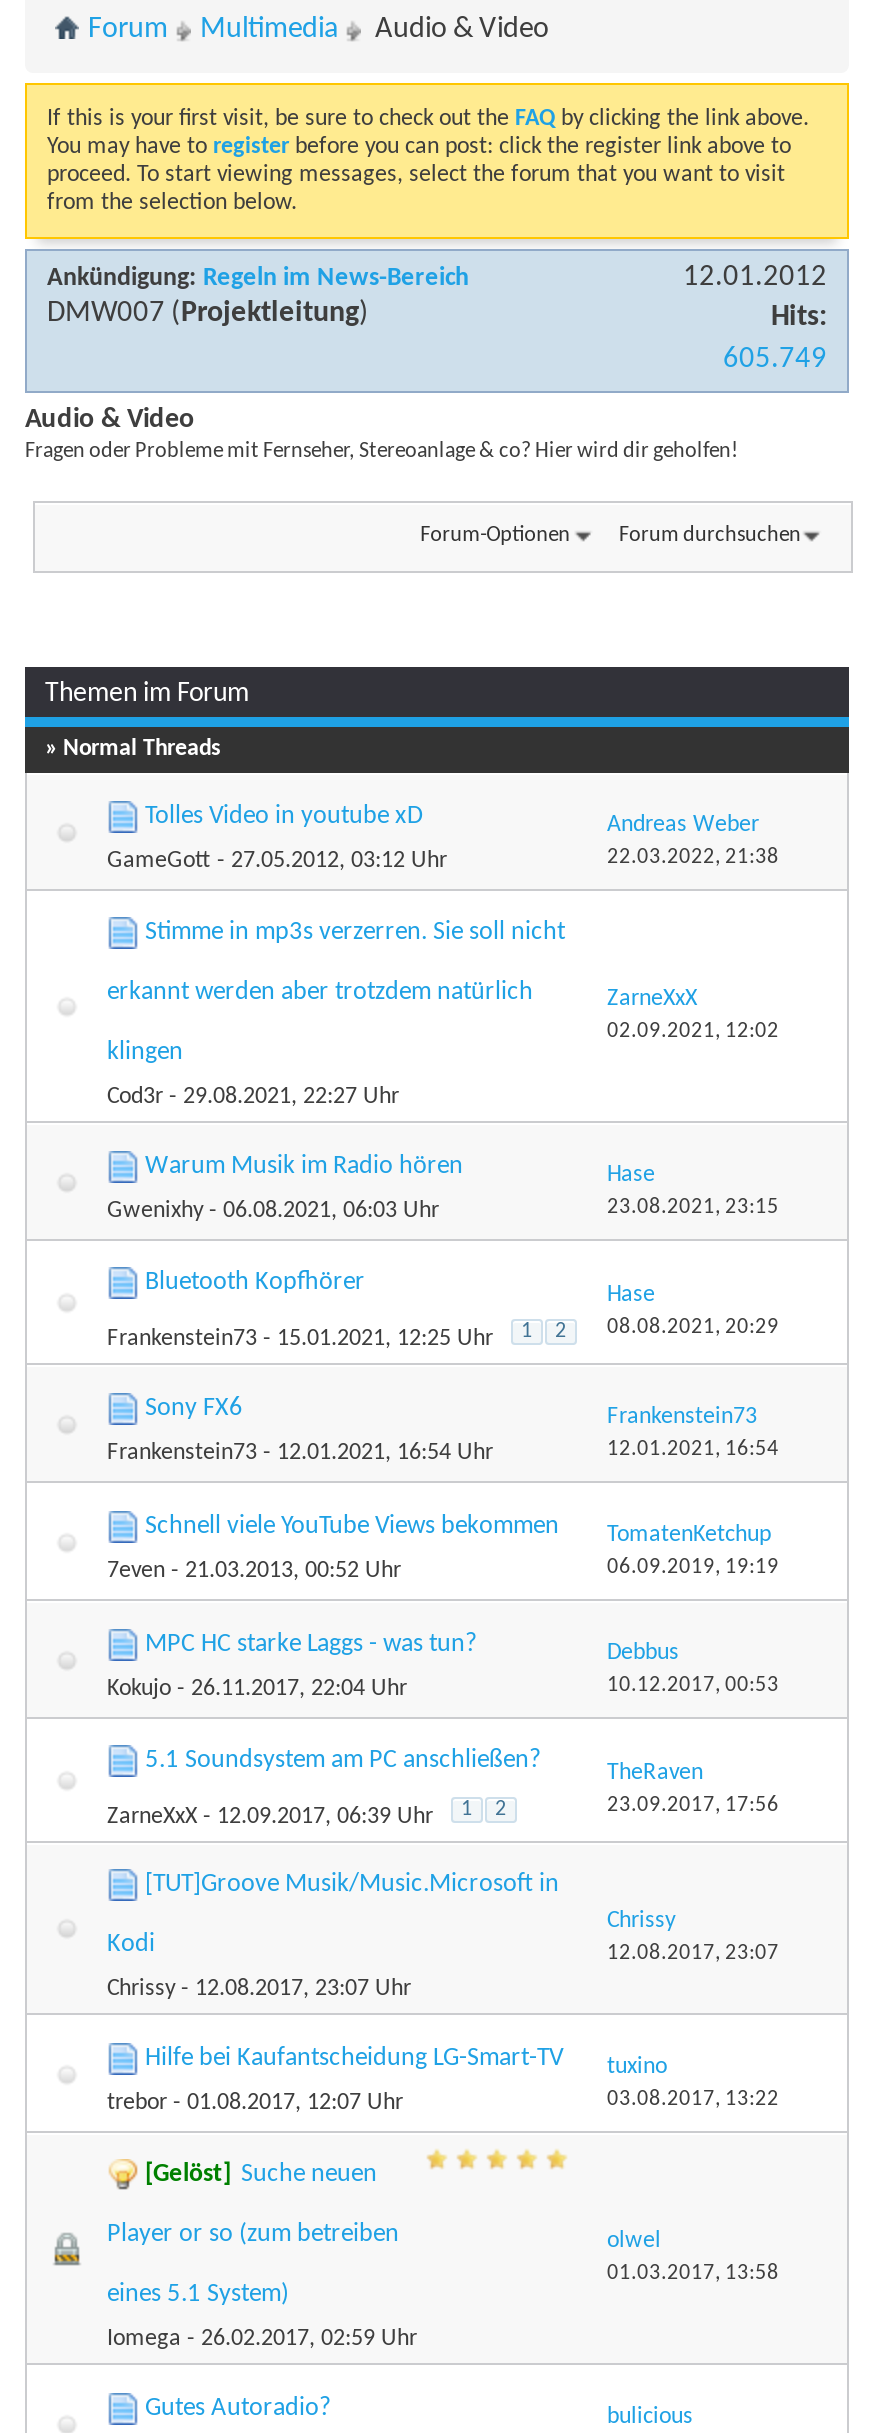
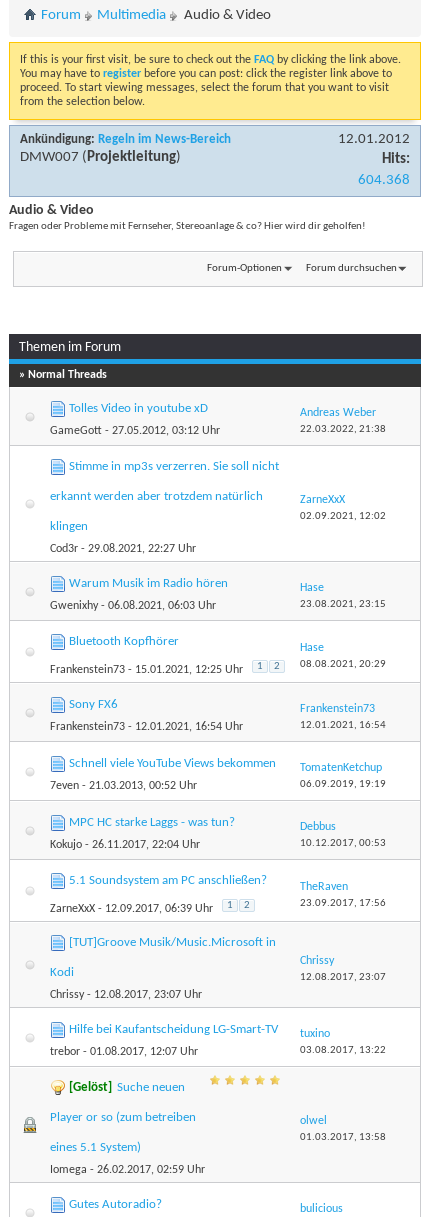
- 605.749
+ 604.368
